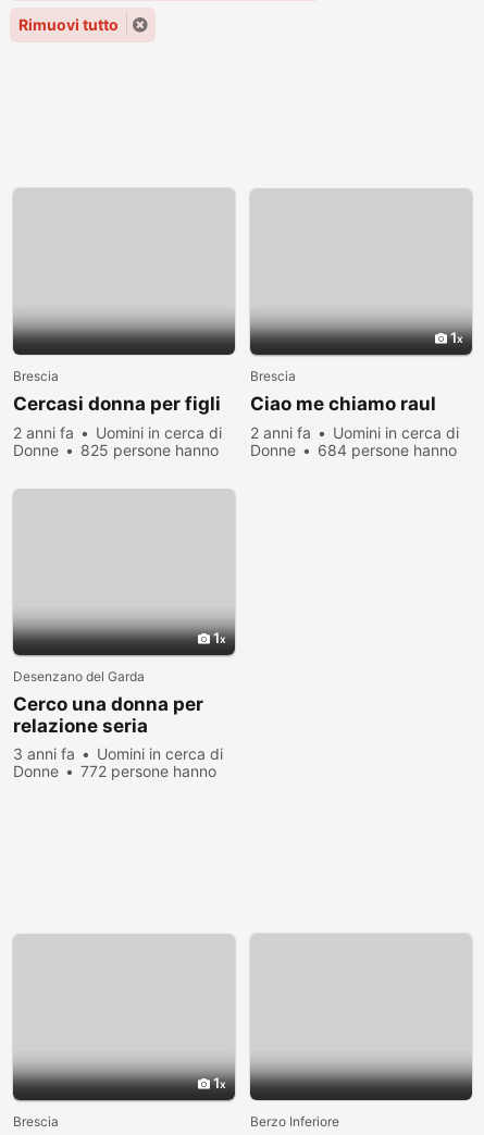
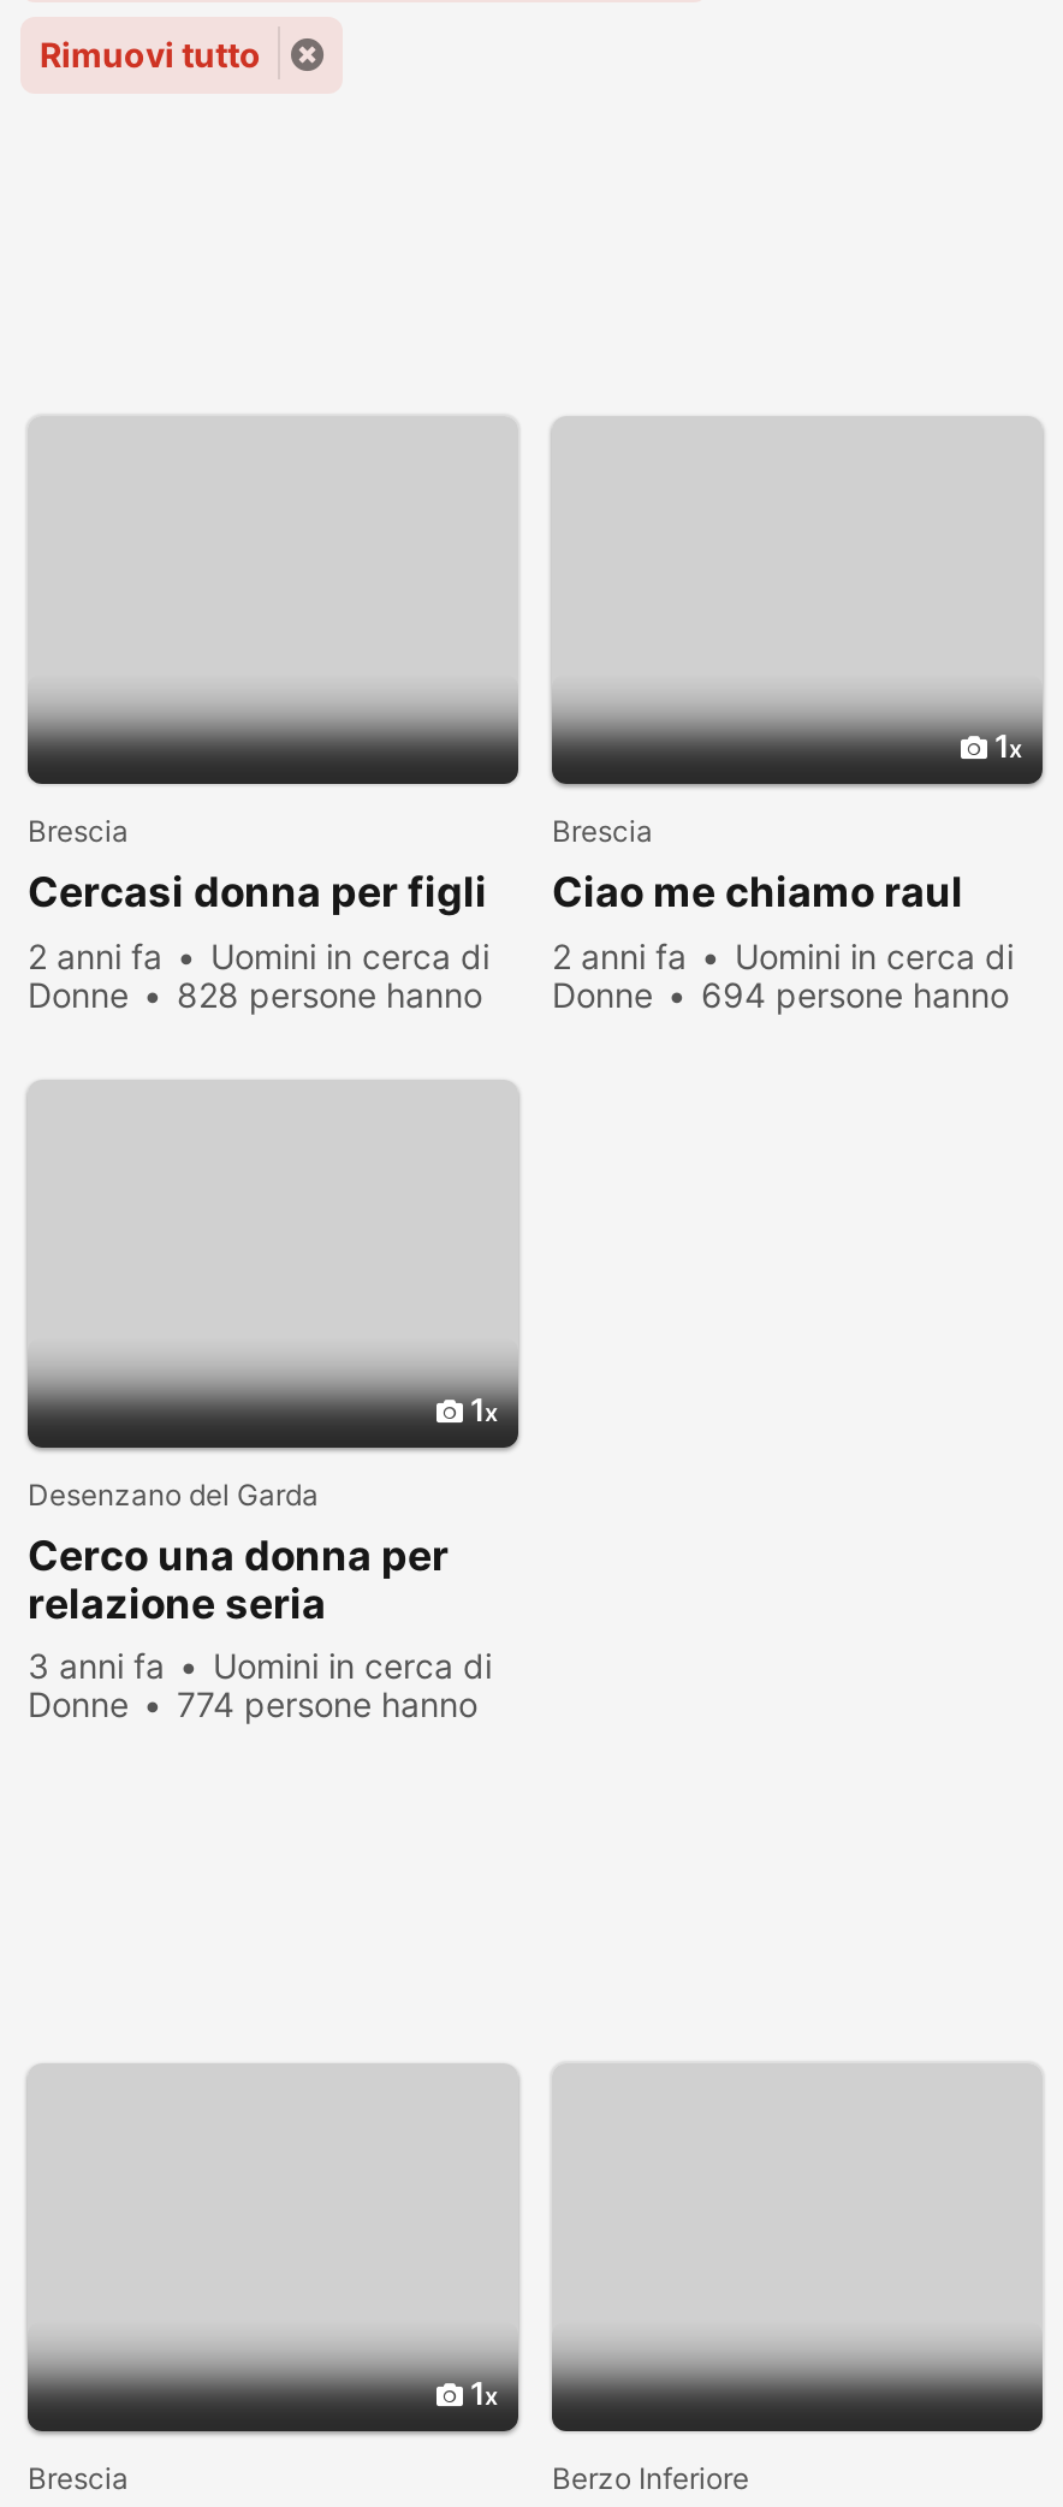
- 825 persone hanno
+ 828 persone hanno

- 684 persone hanno
+ 694 persone hanno

- 772 persone hanno
+ 774 persone hanno
